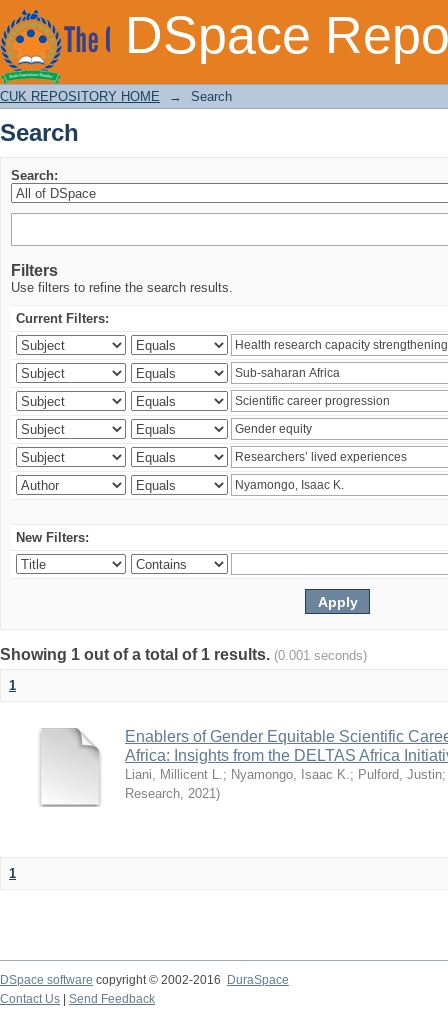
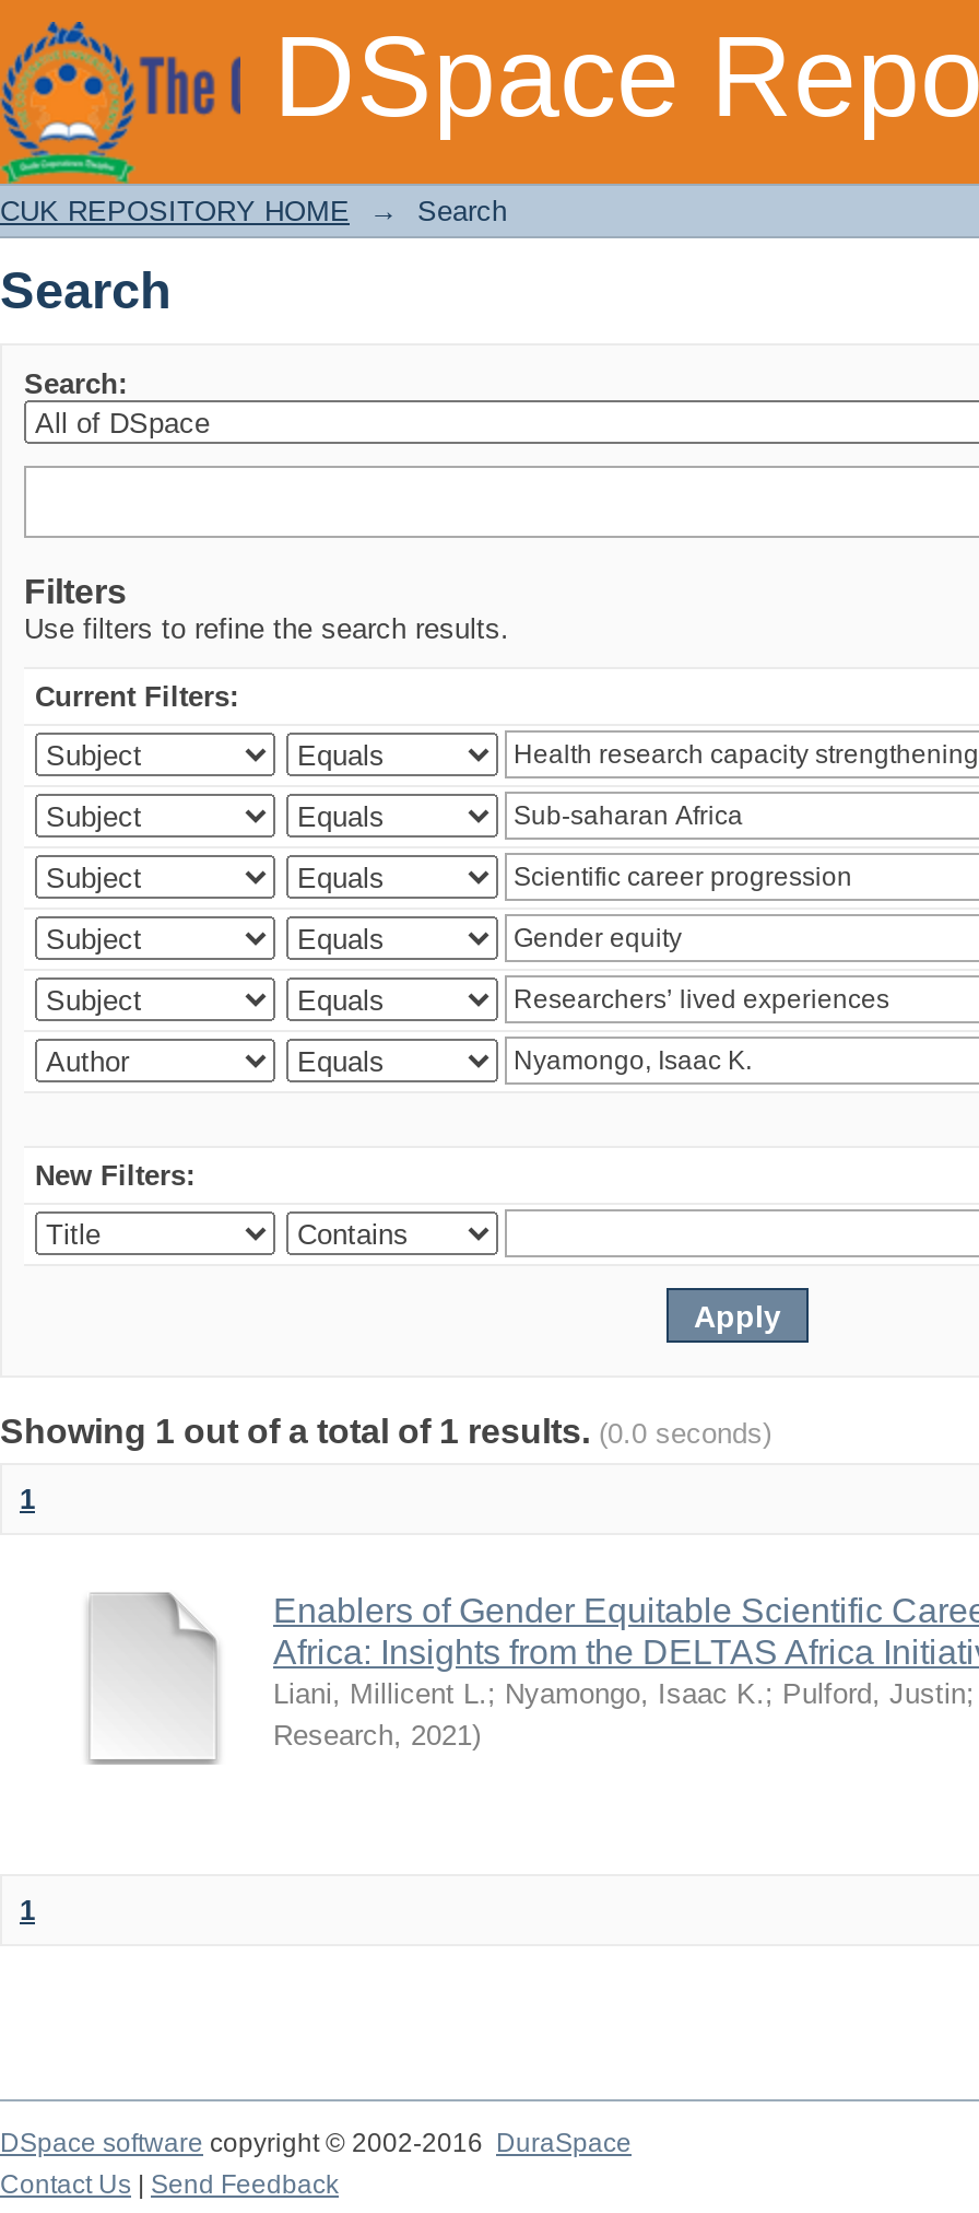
- Showing 1 out of a total of 1 results. (0.001 seconds)
+ Showing 1 out of a total of 1 results. (0.0 seconds)
